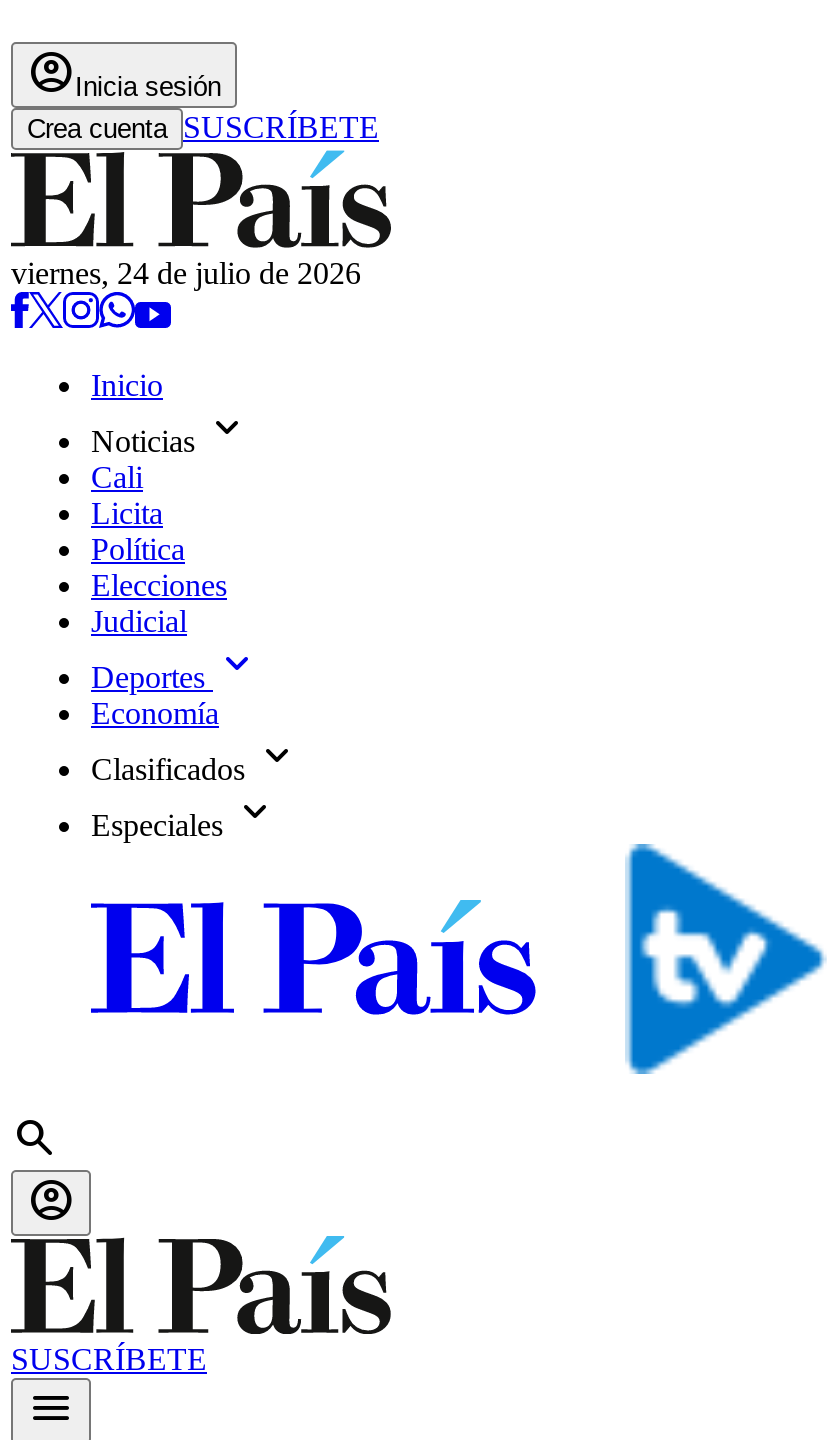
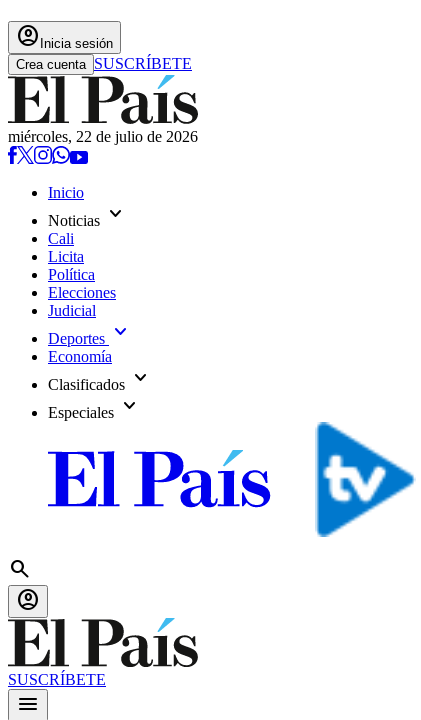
- viernes, 24 de julio de 2026
+ miércoles, 22 de julio de 2026
